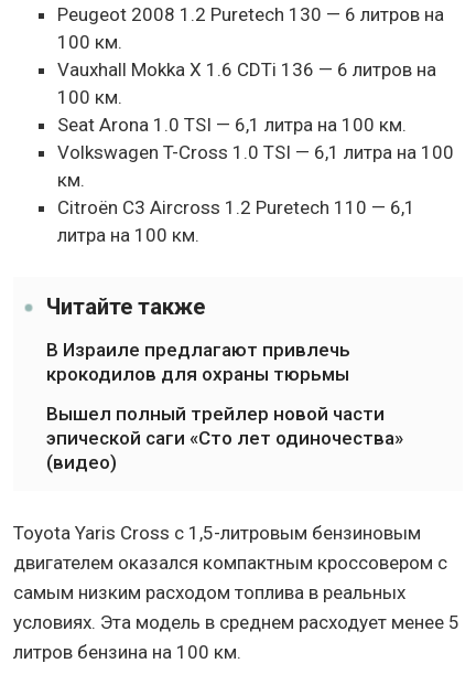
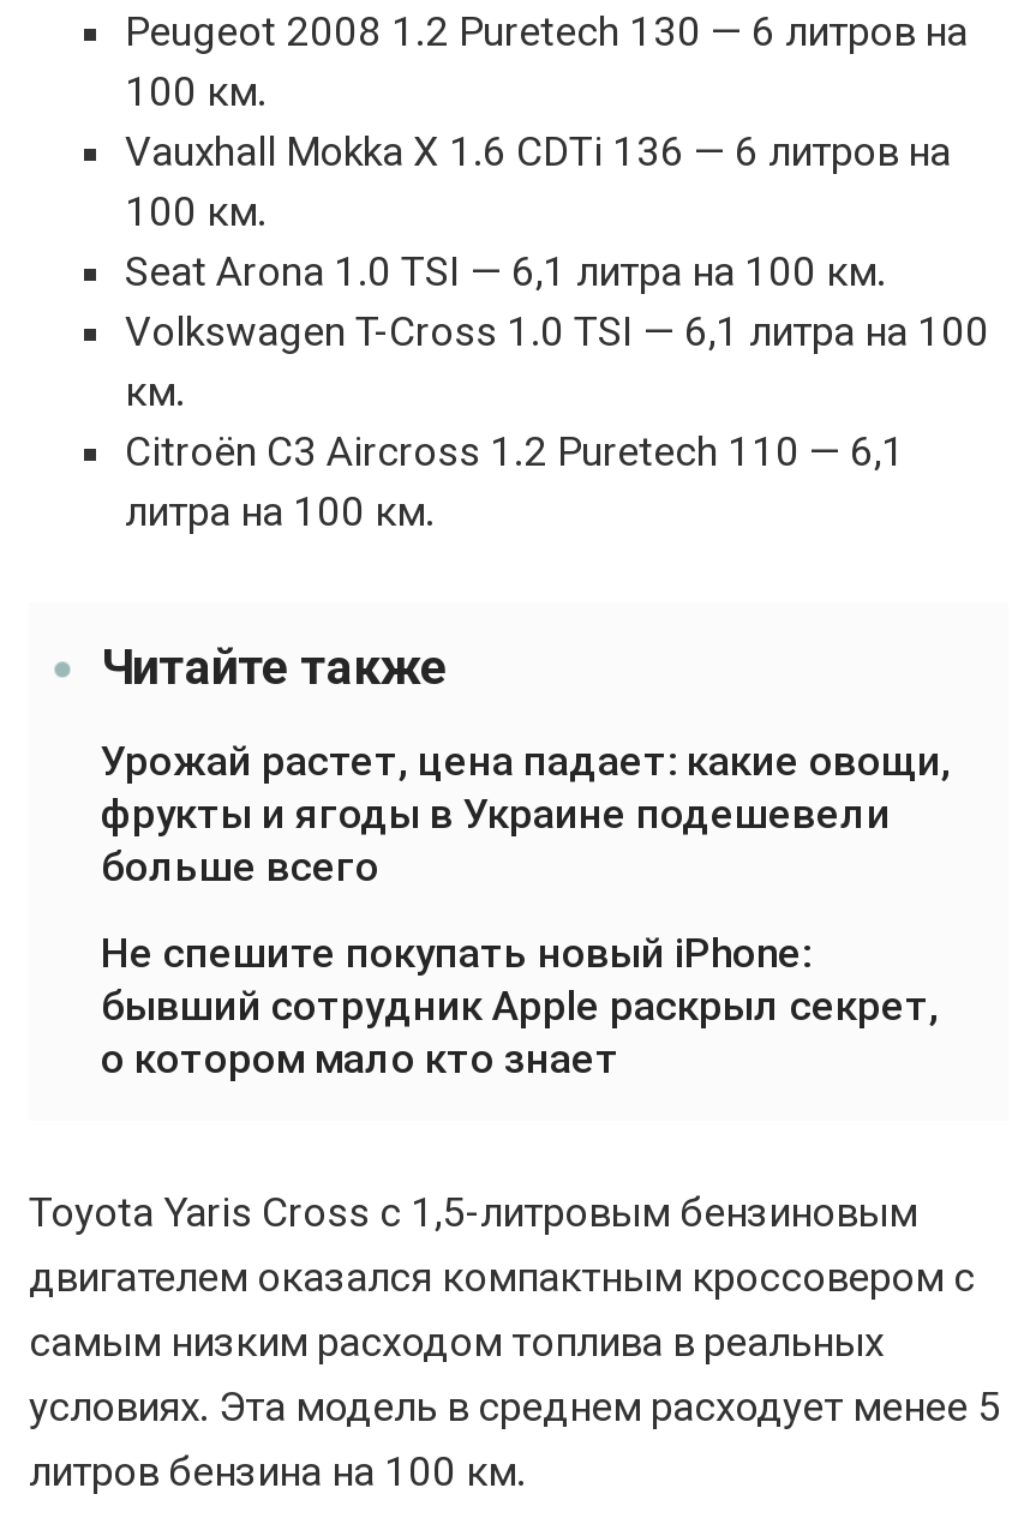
- В Израиле предлагают привлечь
- крокодилов для охраны тюрьмы
+ Урожай растет, цена падает: какие овощи,
+ фрукты и ягоды в Украине подешевели
+ больше всего

- Вышел полный трейлер новой части
- эпической саги «Сто лет одиночества»
- (видео)
+ Не спешите покупать новый iPhone:
+ бывший сотрудник Apple раскрыл секрет,
+ о котором мало кто знает
